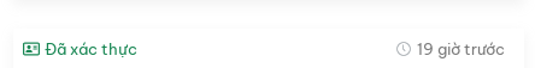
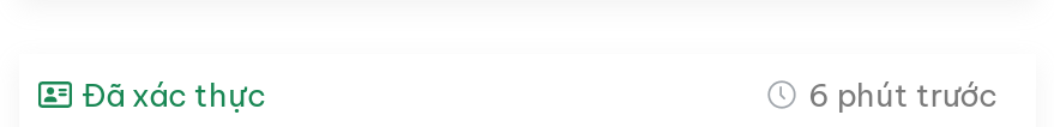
- 19 giờ trước
+ 6 phút trước
